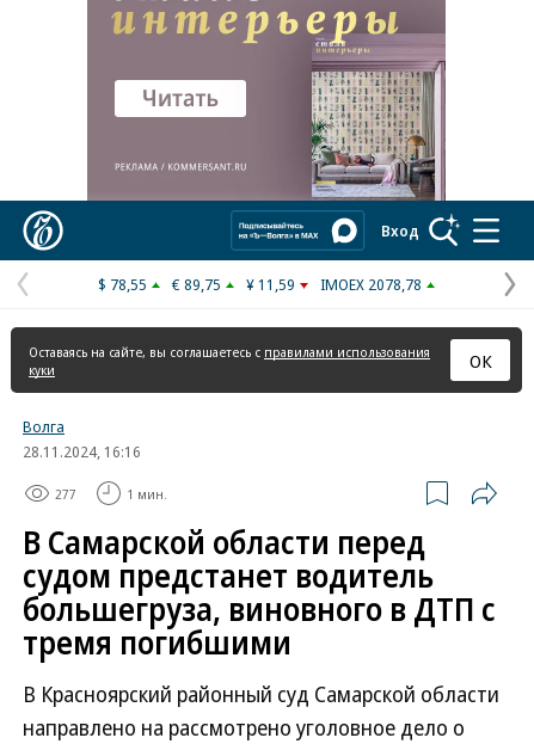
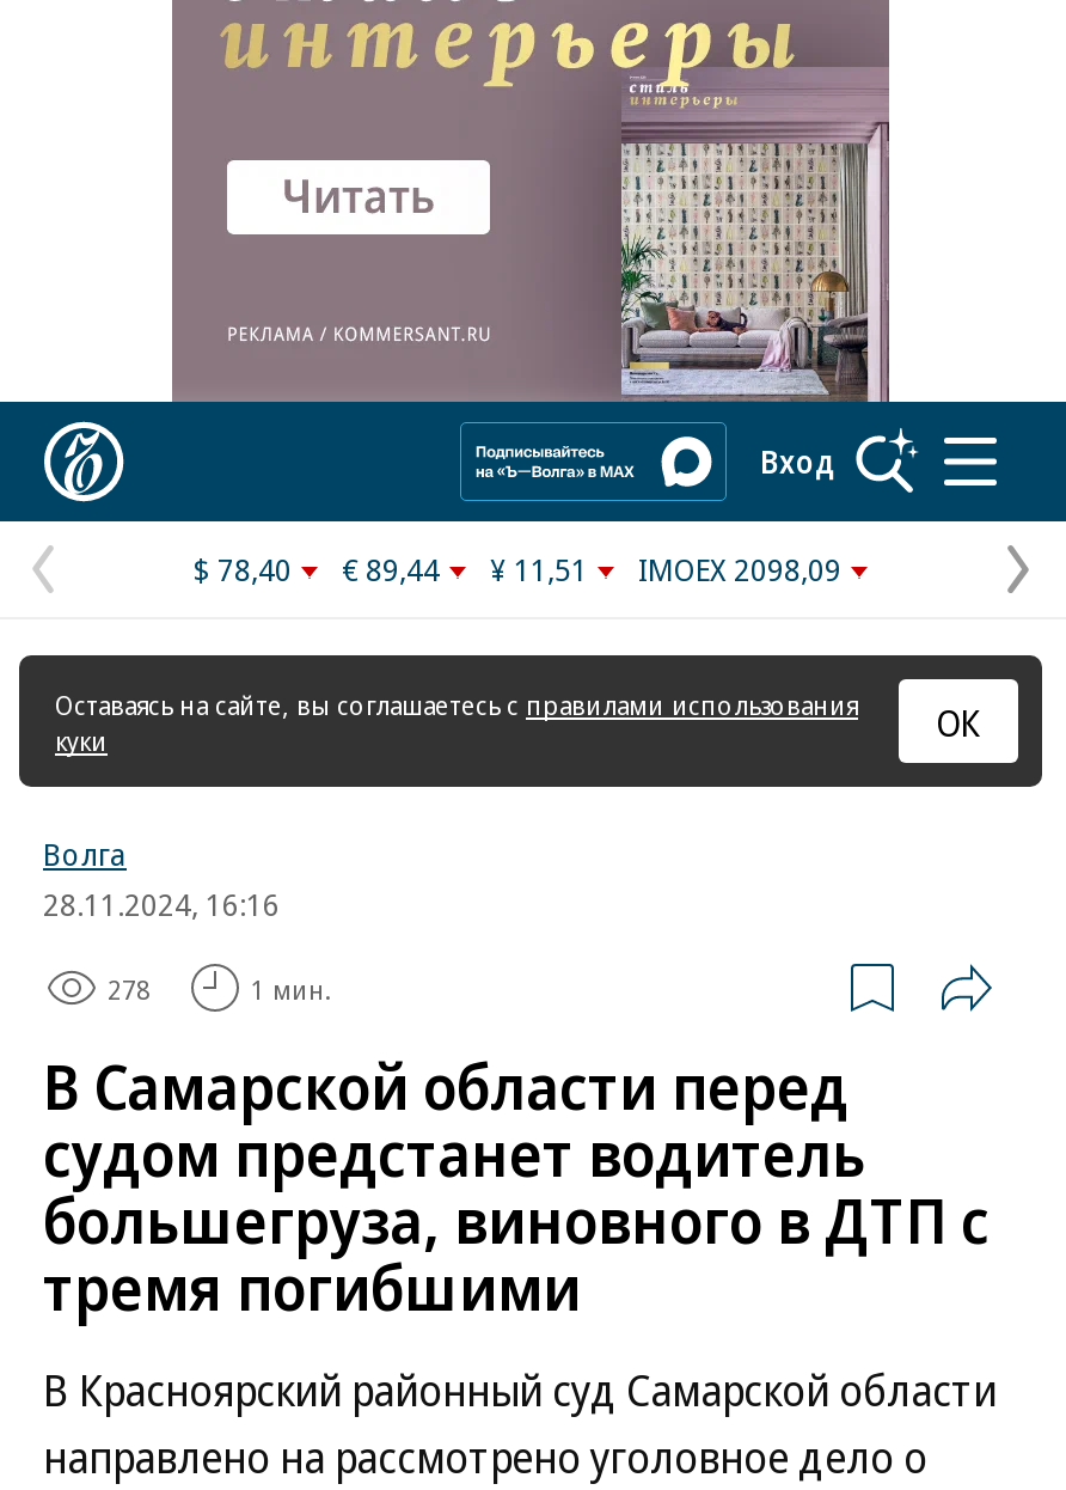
- $ 78,55
+ $ 78,40

- € 89,75
+ € 89,44

- ¥ 11,59
+ ¥ 11,51

- IMOEX 2078,78
+ IMOEX 2098,09

- 277
+ 278
